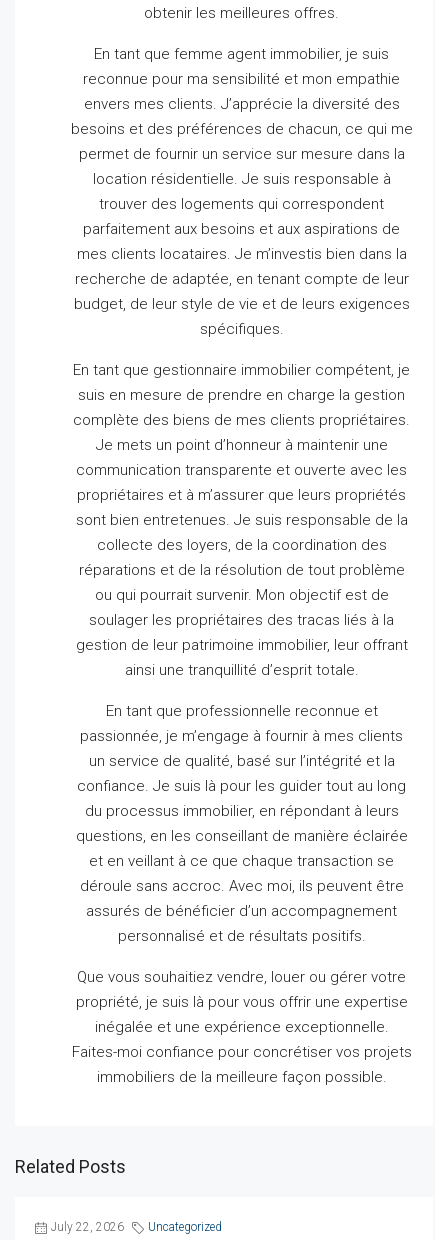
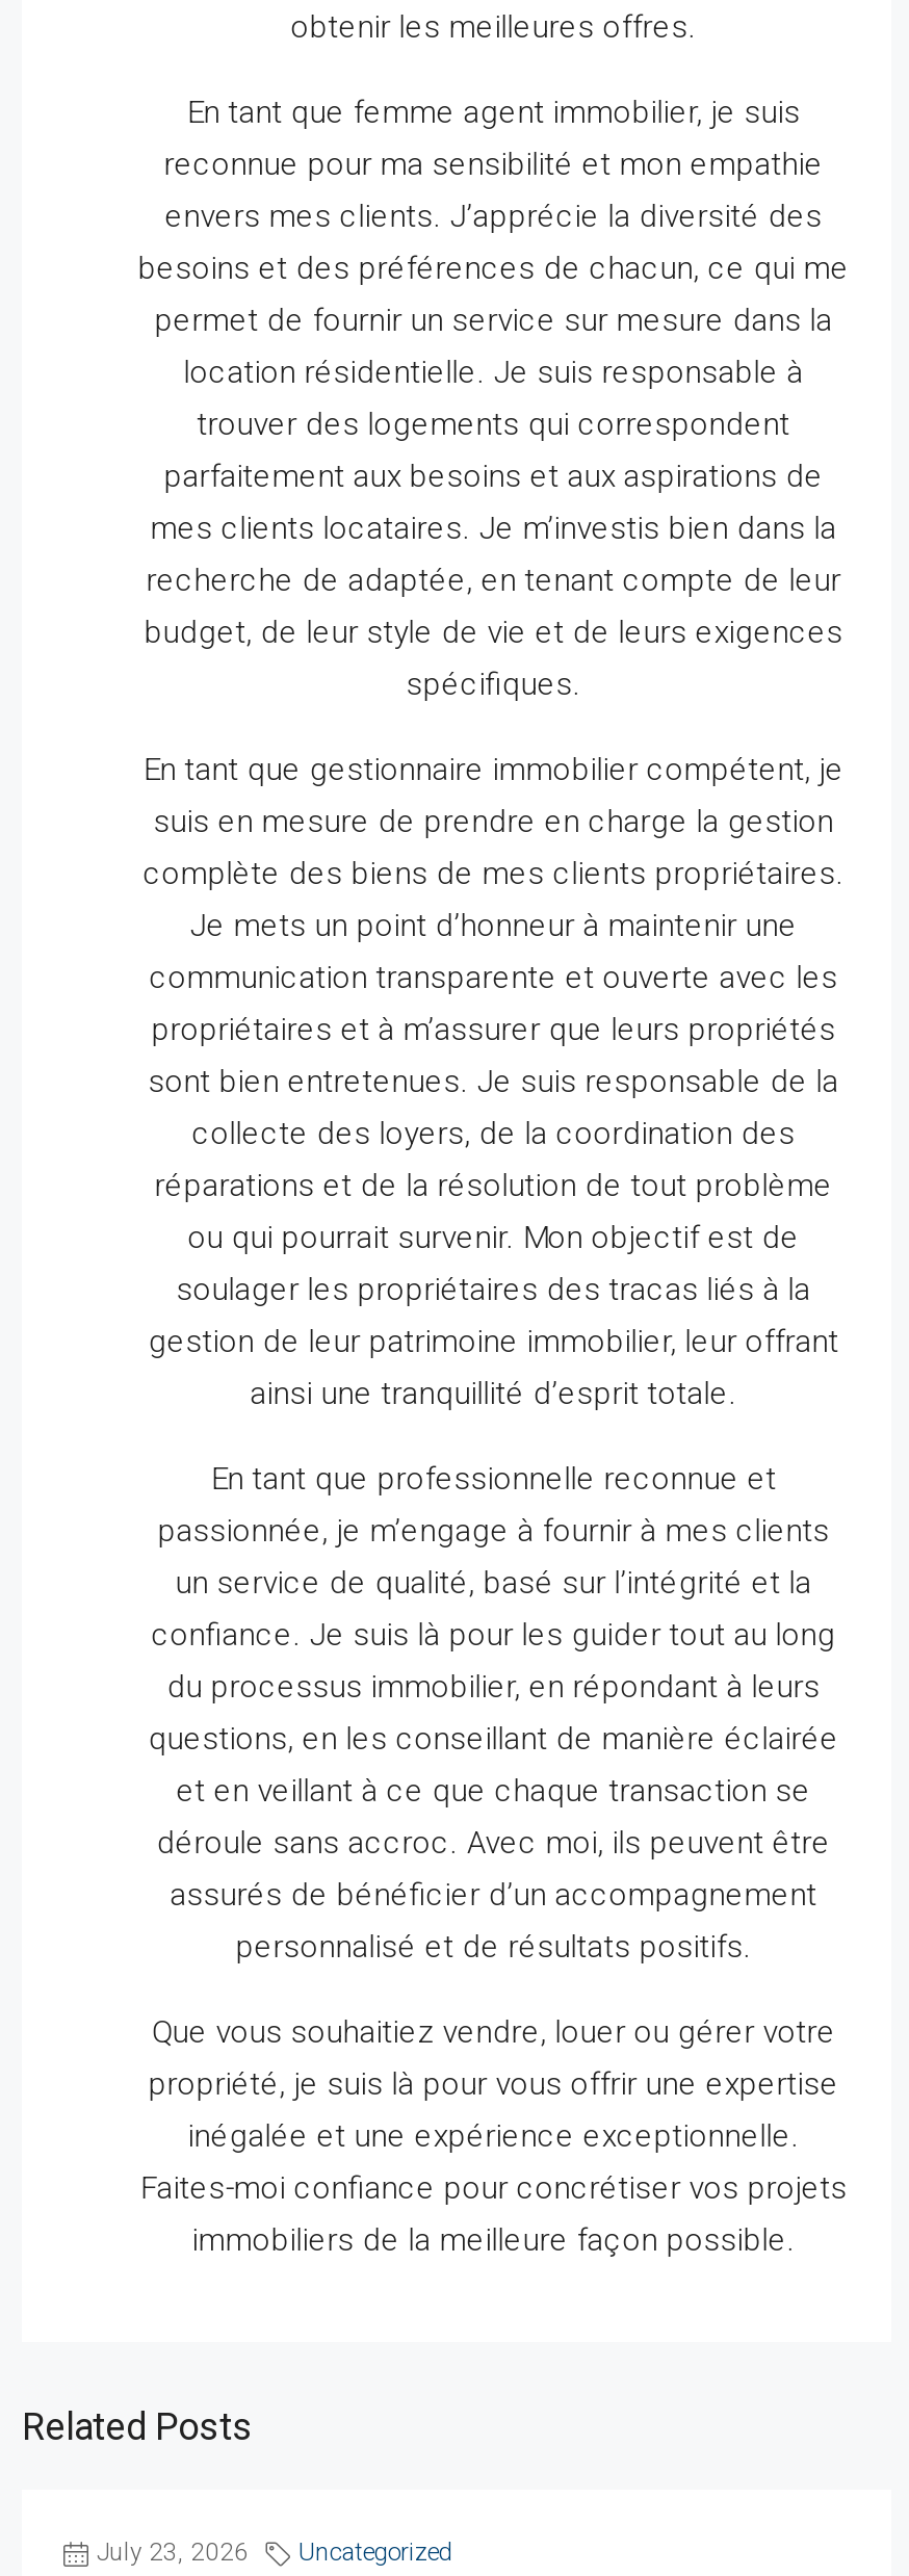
- July 22, 2026 Uncategorized
+ July 23, 2026 Uncategorized
